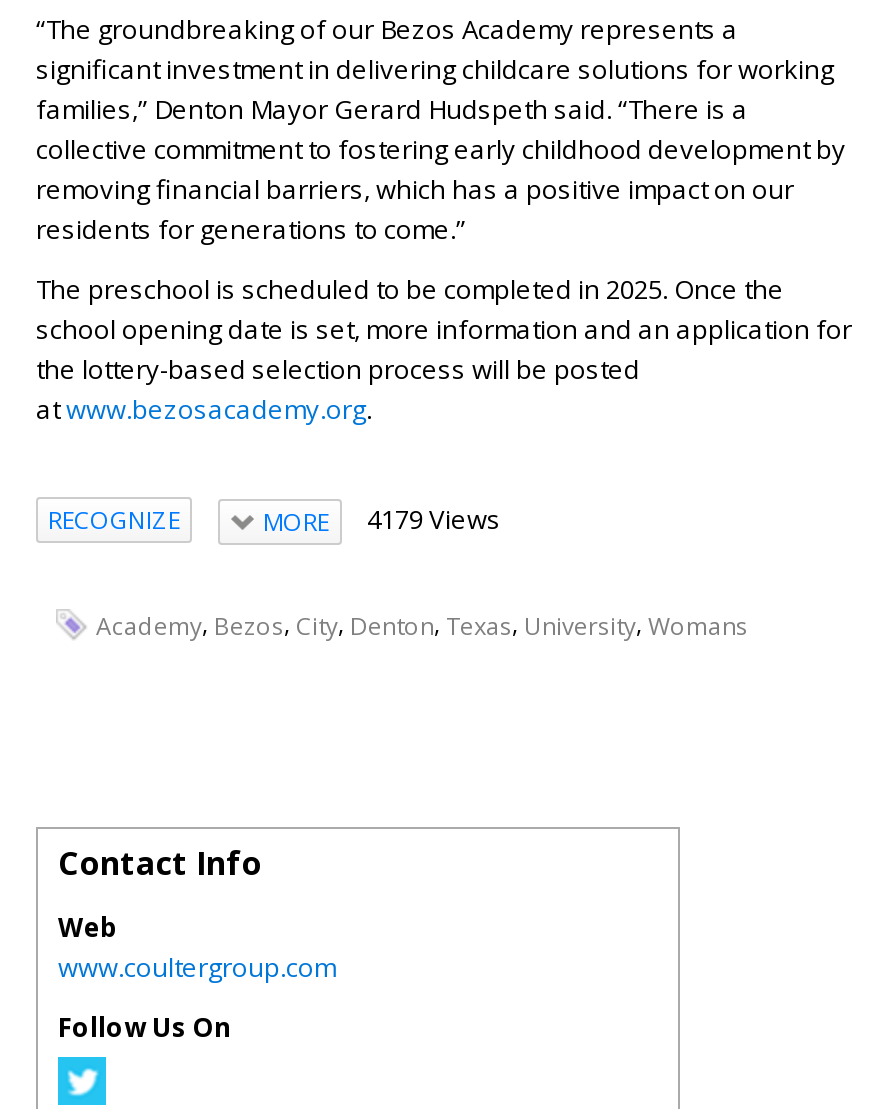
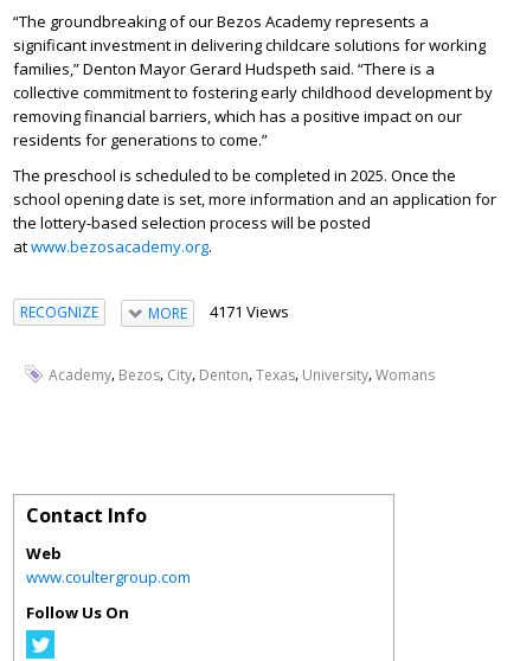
- MORE 4179 Views
+ MORE 4171 Views
